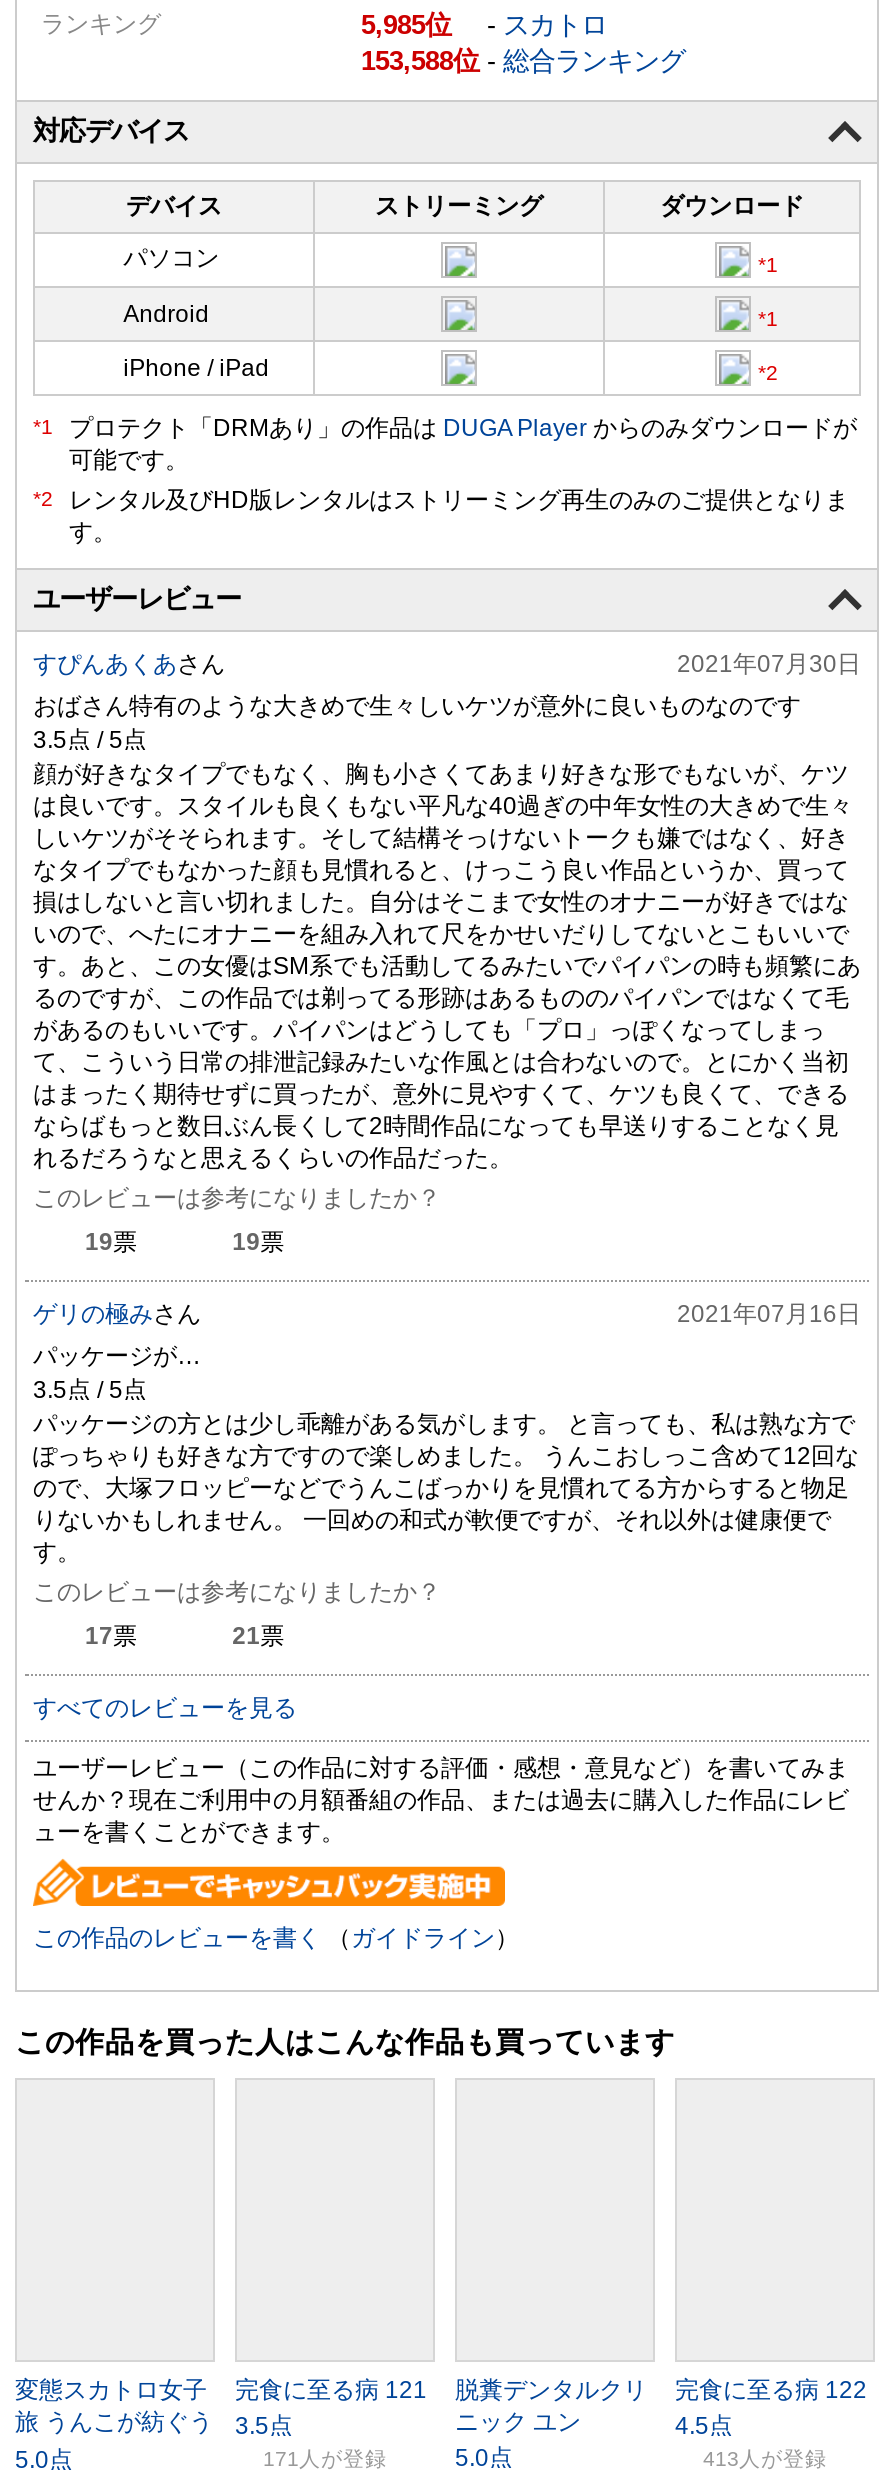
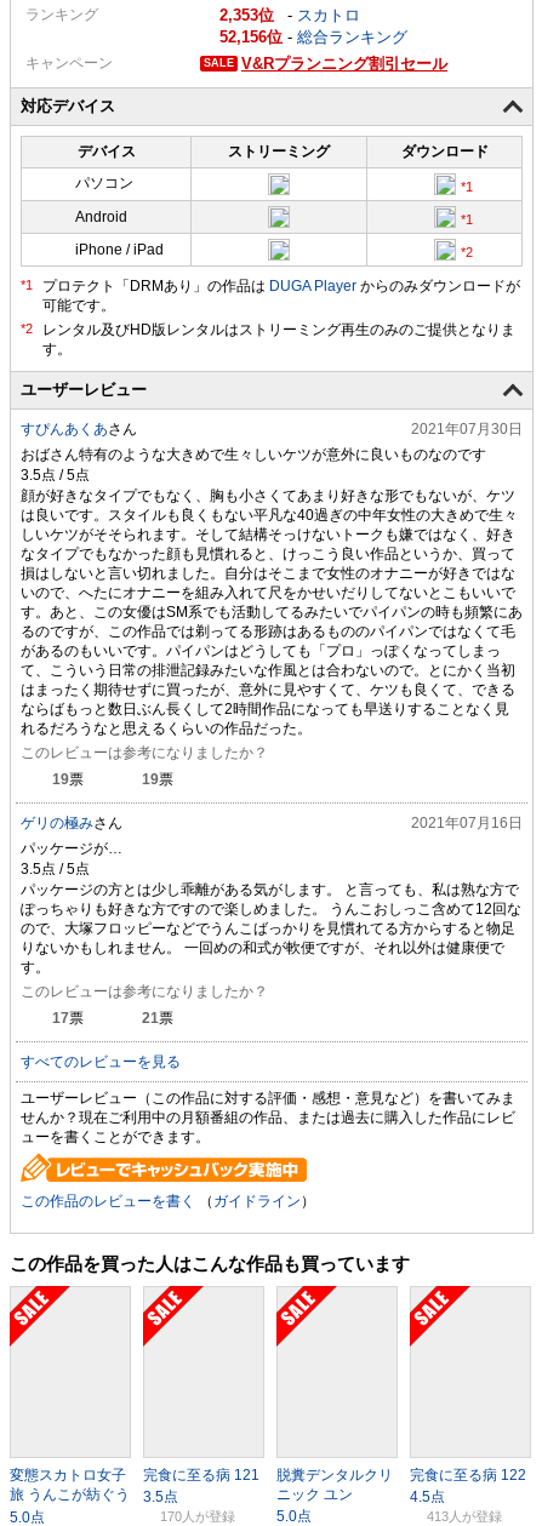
- 5,985 -スカトロ
+ 2,353 -スカトロ

- 153,588 -総合ランキング
+ 52,156 -総合ランキング

+ キャンペーン
+ V&Rプランニング割引セール

+ [image]

+ [image]

+ [image]

+ [image]

- 171人
+ 170人
